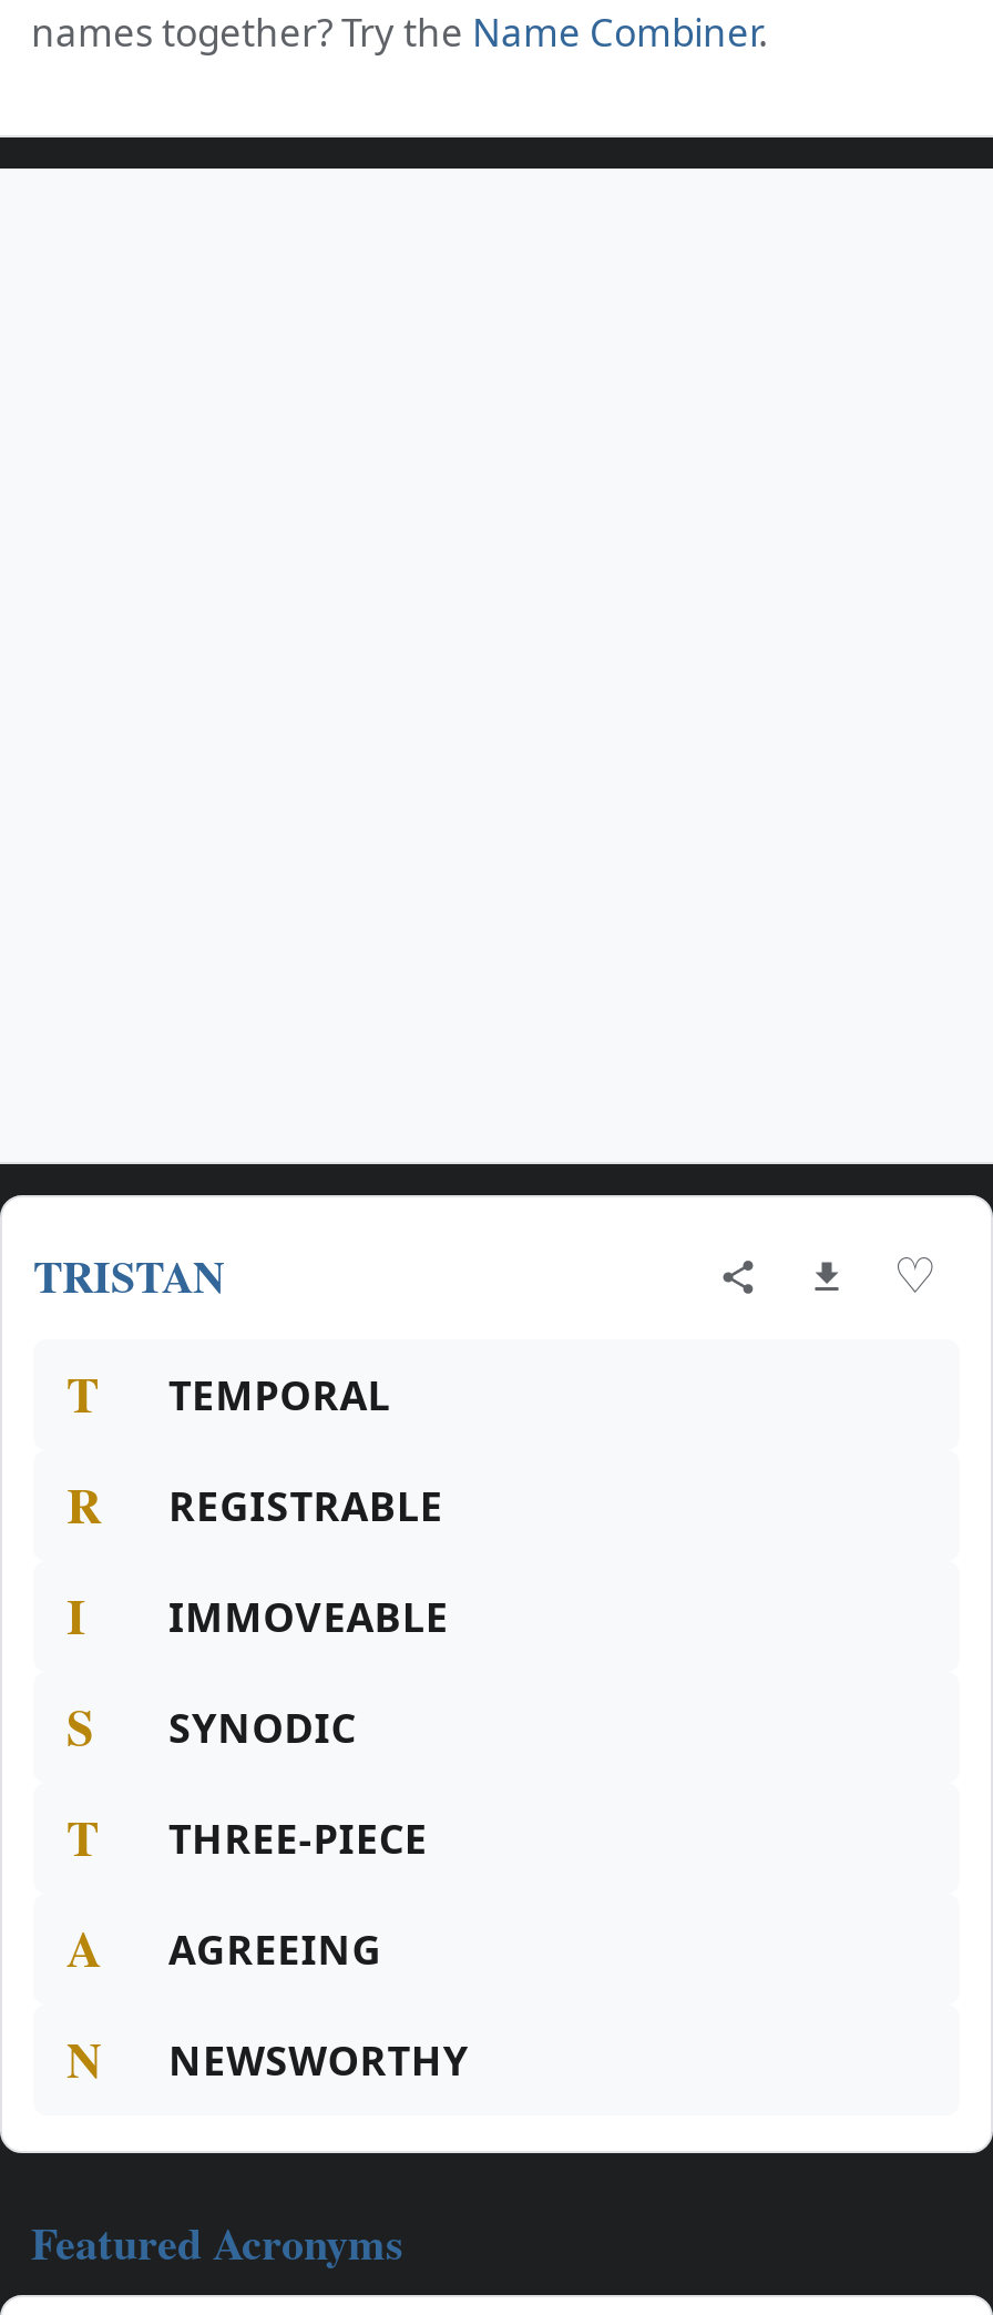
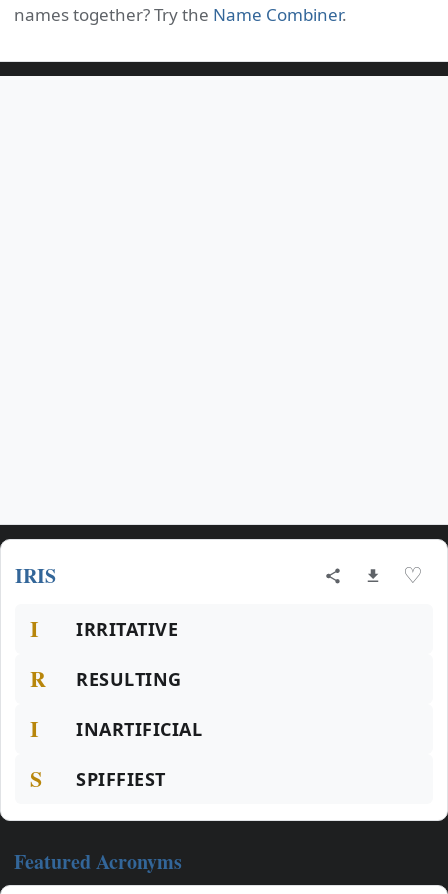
- TRISTAN
+ IRIS

- T
- TEMPORAL
- R
- REGISTRABLE

- IMMOVEABLE
+ IRRITATIVE
+ R
+ RESULTING
+ I
+ INARTIFICIAL

- SYNODIC
- T
- THREE-PIECE
- A
- AGREEING
- N
- NEWSWORTHY
+ SPIFFIEST
